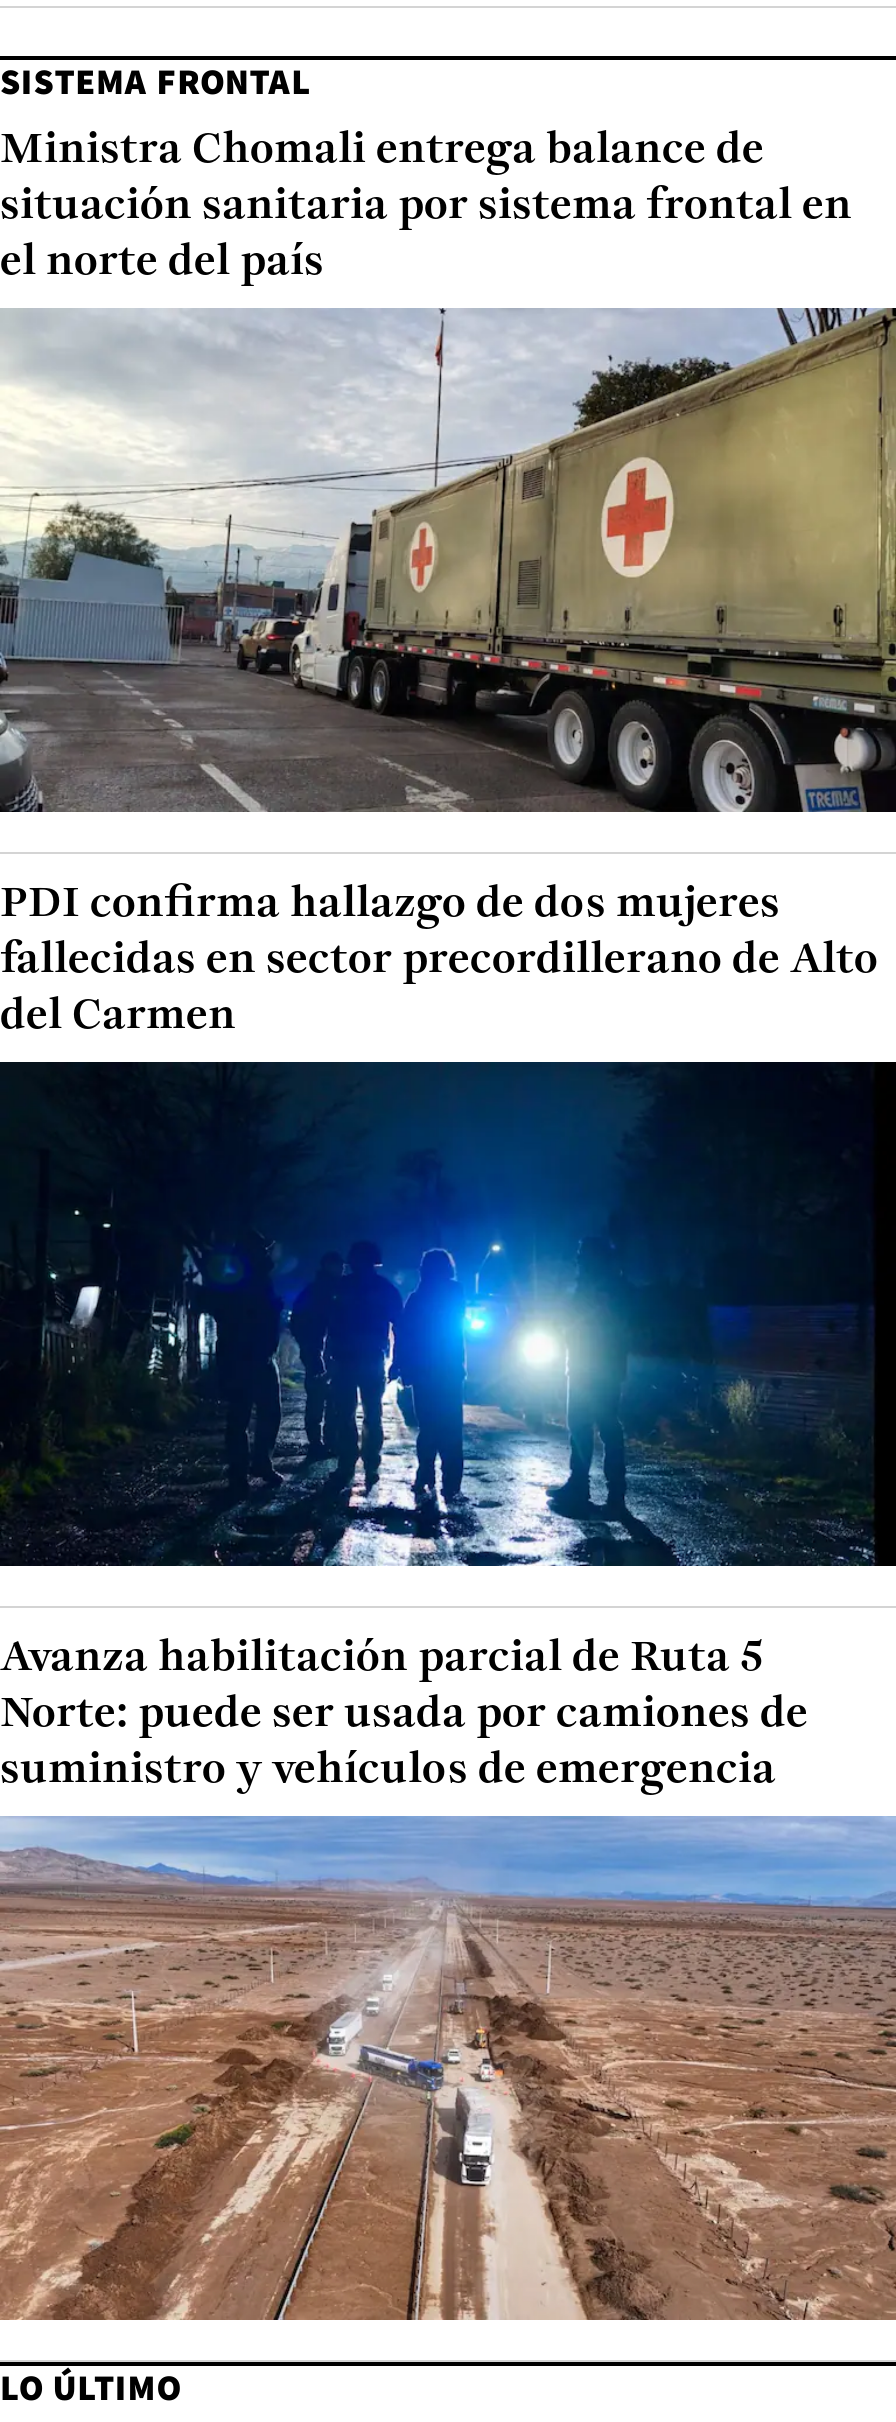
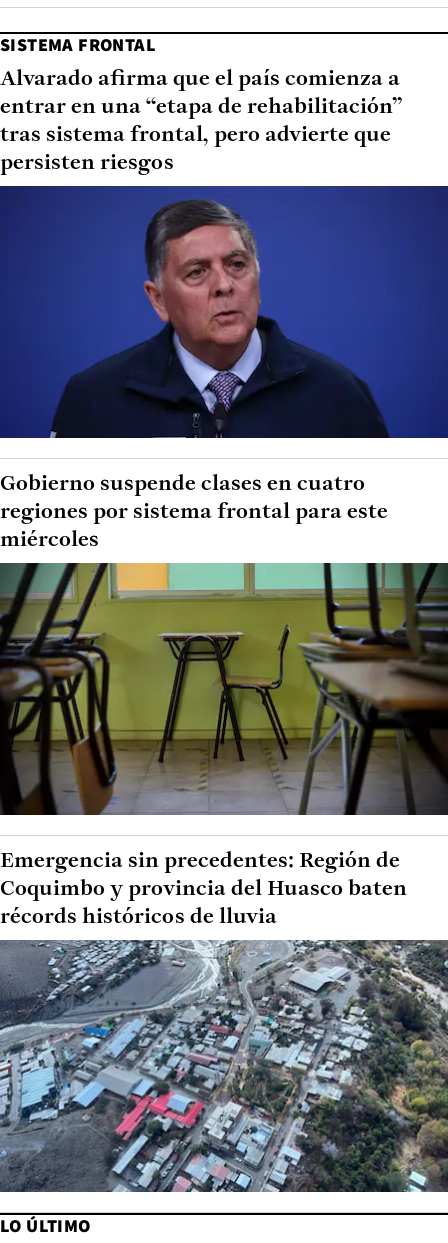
- Ministra Chomali entrega balance de
- situación sanitaria por sistema frontal en
- el norte del país
+ Alvarado afirma que el país comienza a
+ entrar en una “etapa de rehabilitación”
+ tras sistema frontal, pero advierte que
+ persisten riesgos

- [image]
- PDI confirma hallazgo de dos mujeres
- fallecidas en sector precordillerano de Alto
- del Carmen
+ [image]
+ Gobierno suspende clases en cuatro
+ regiones por sistema frontal para este
+ miércoles

- [image]
- Avanza habilitación parcial de Ruta 5
- Norte: puede ser usada por camiones de
- suministro y vehículos de emergencia
+ [image]
+ Emergencia sin precedentes: Región de
+ Coquimbo y provincia del Huasco baten
+ récords históricos de lluvia

- [image]
+ [image]
